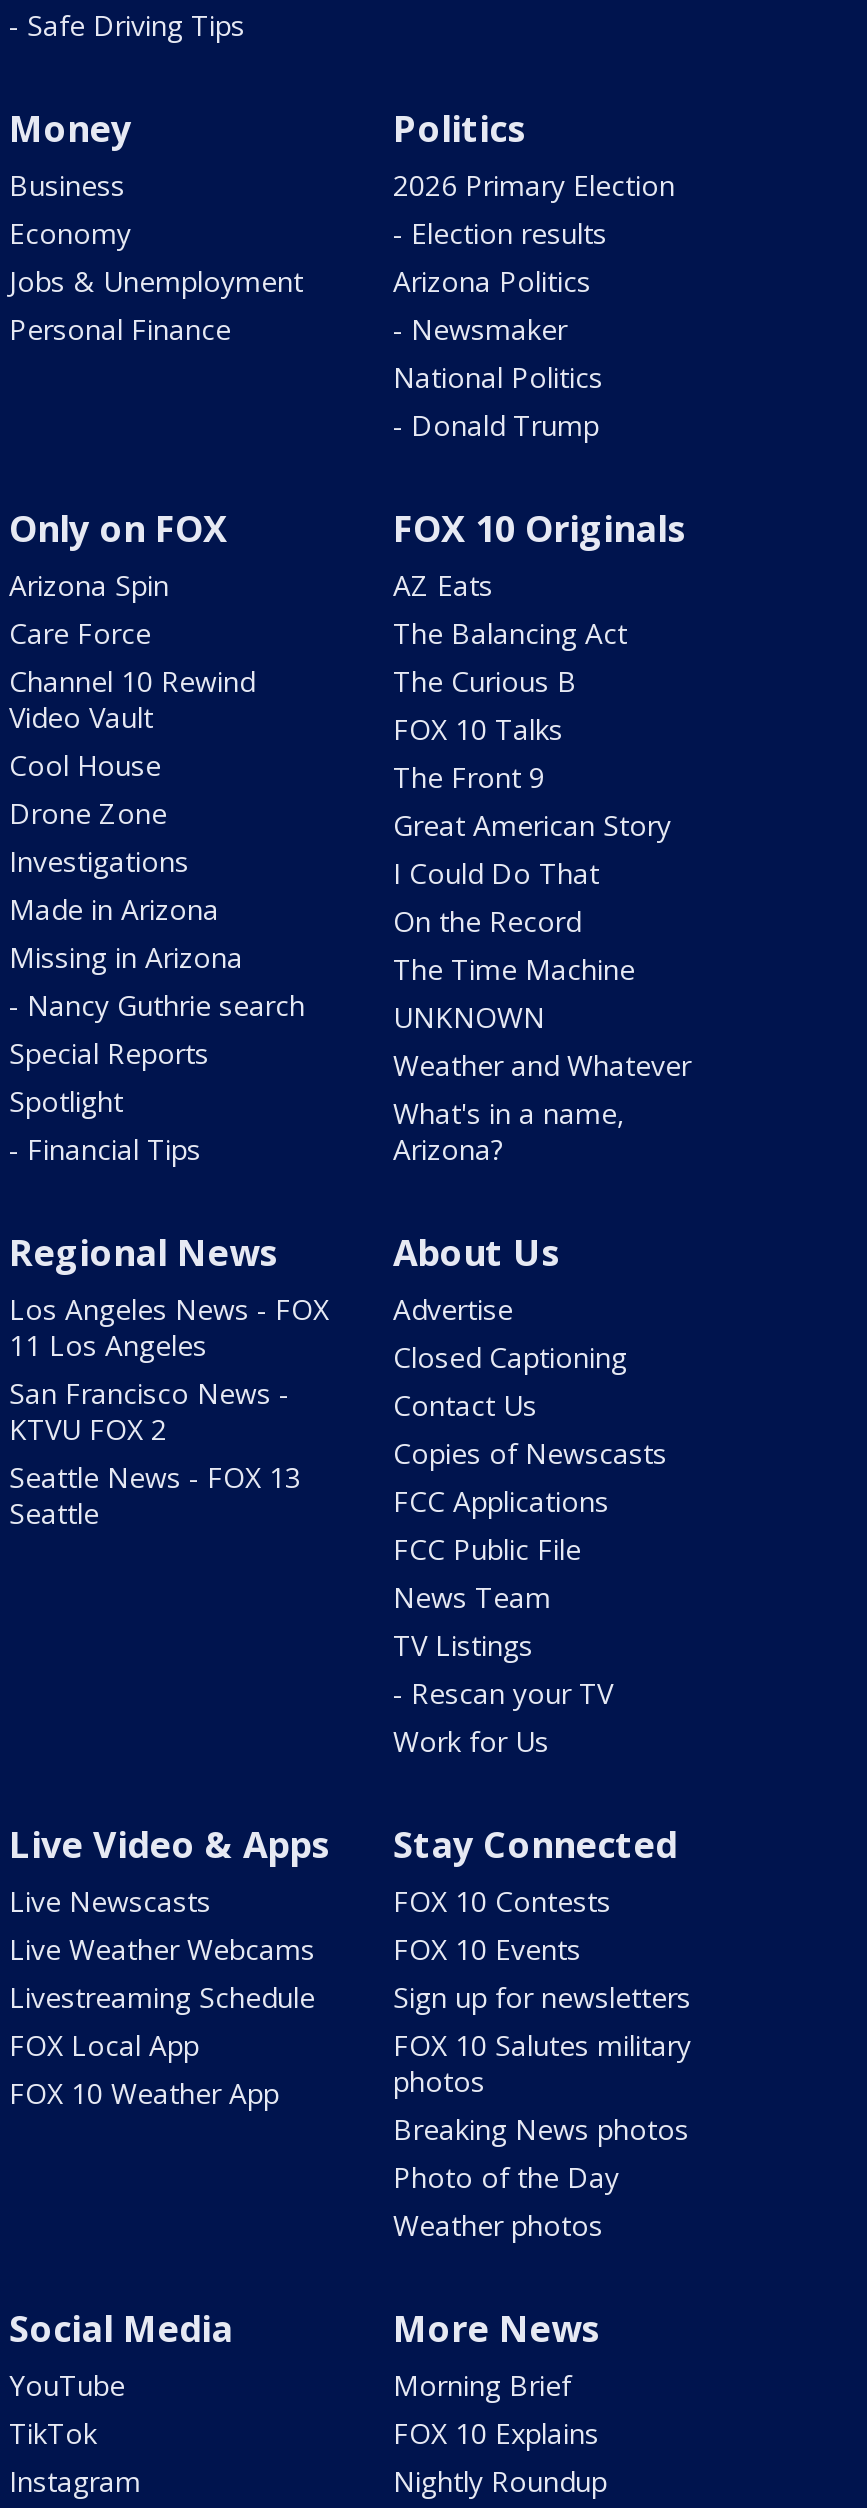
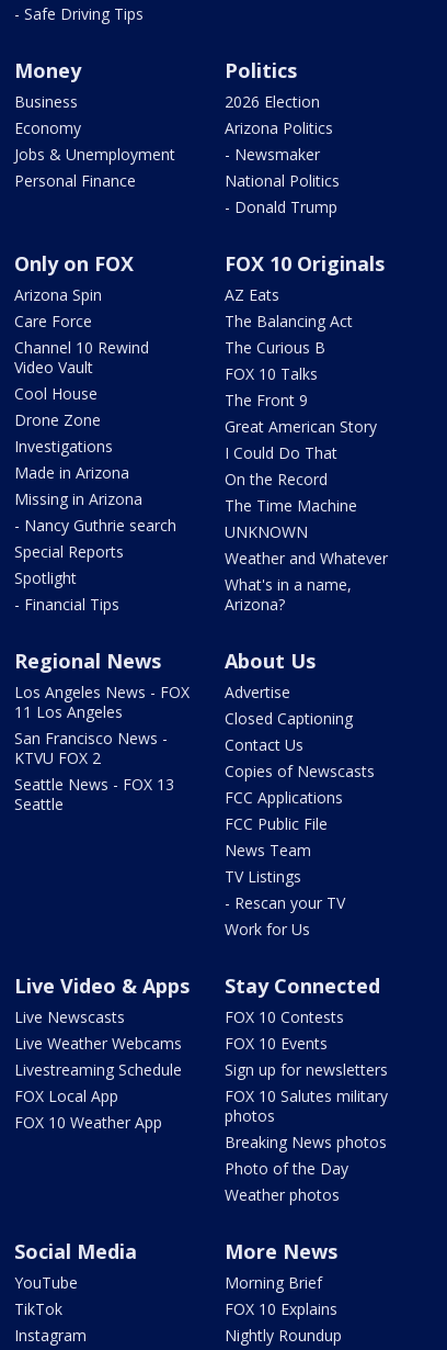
- 2026 Primary Election
- - Election results
+ 2026 Election
